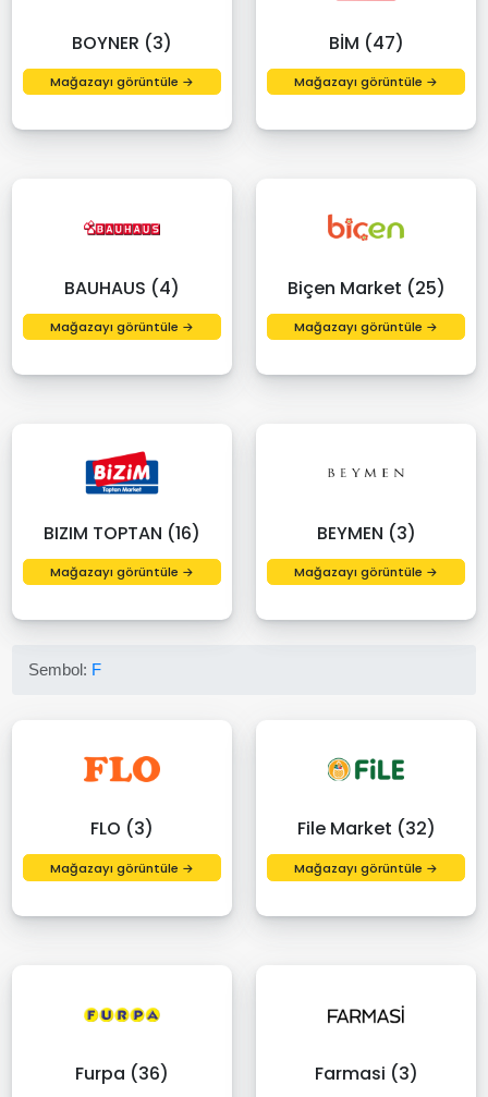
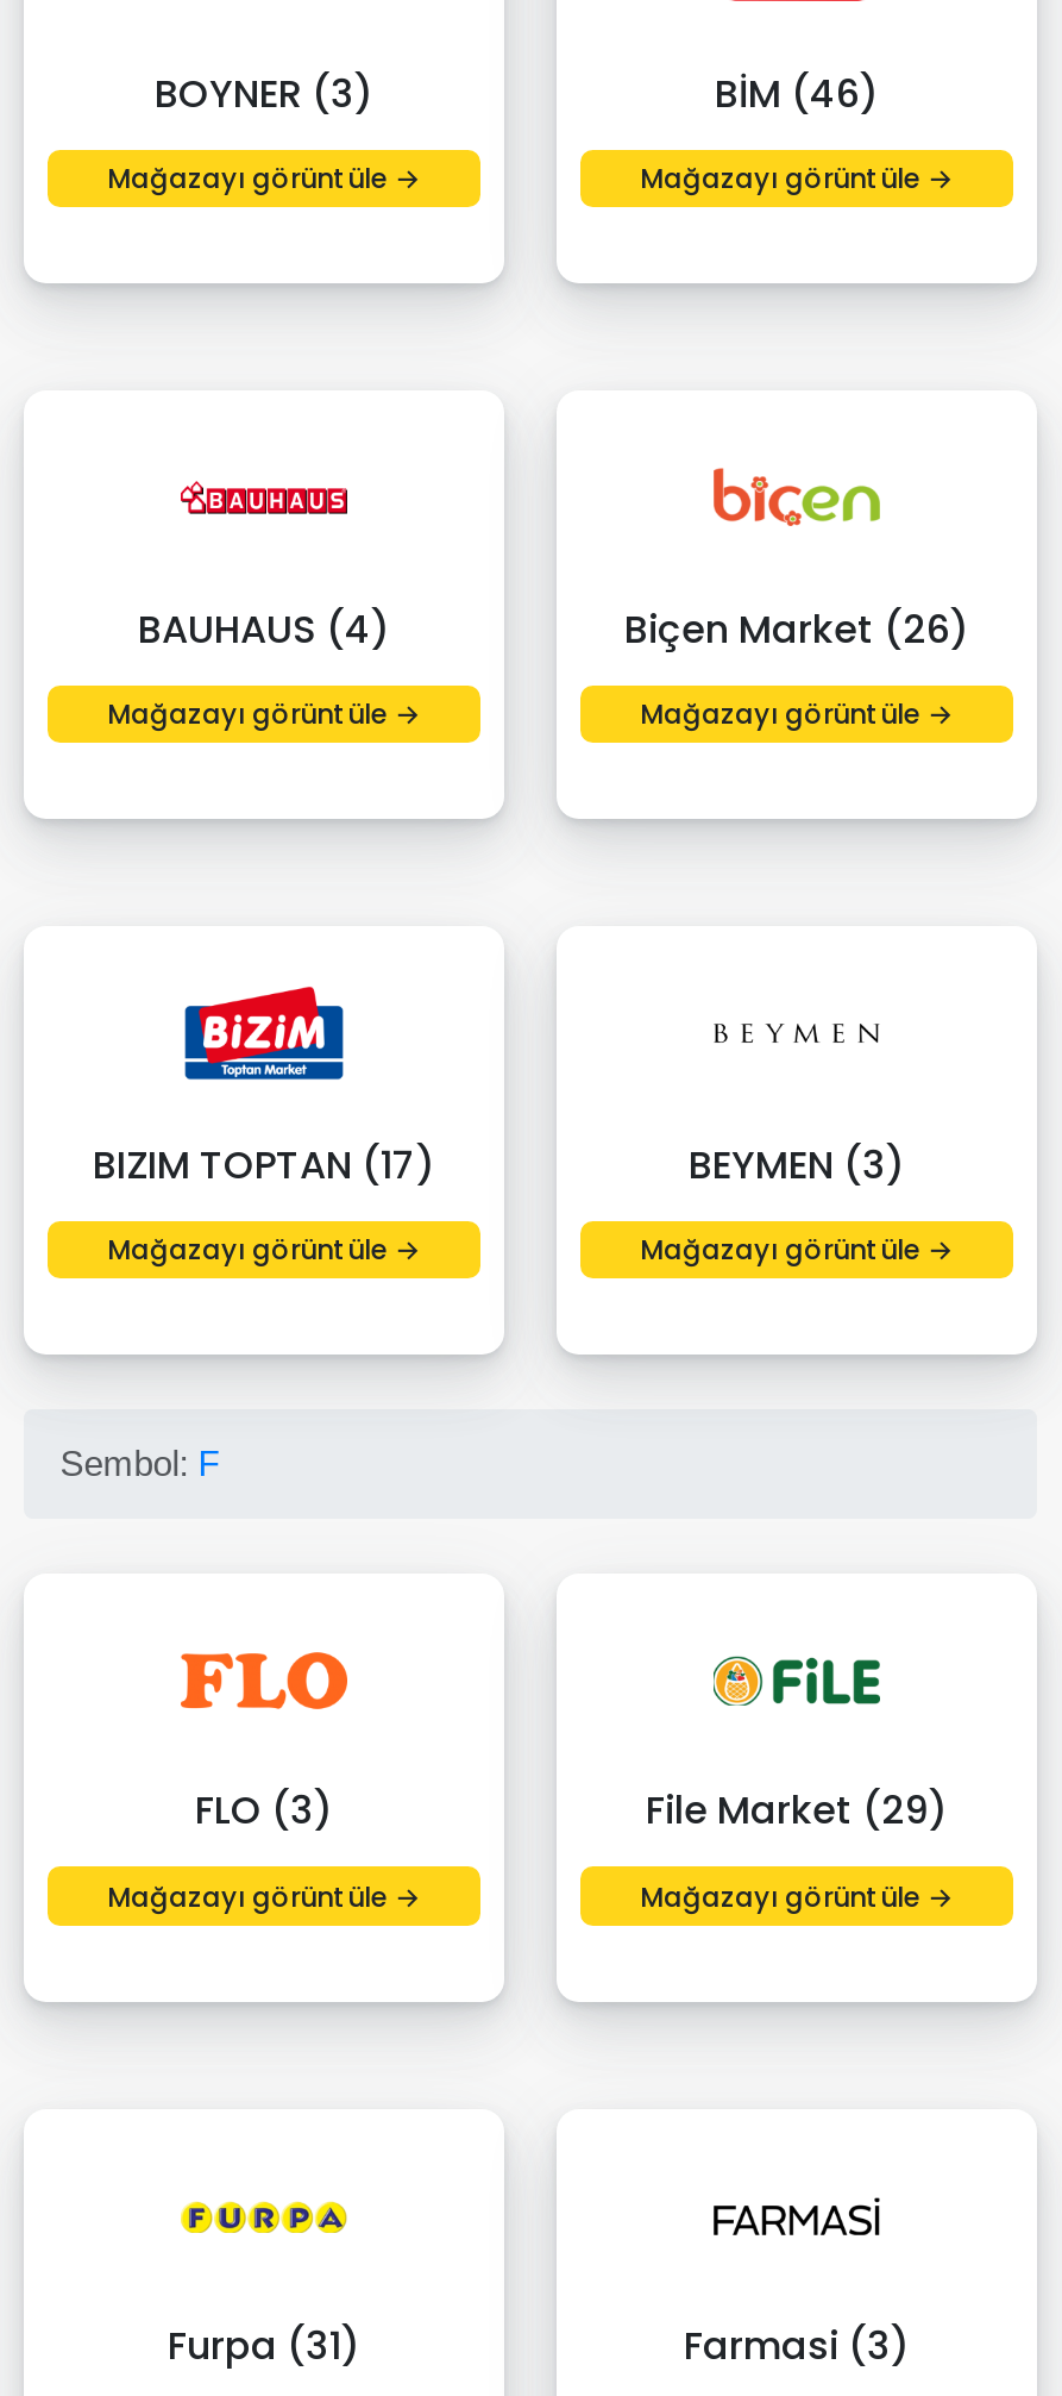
- BİM (47)
+ BİM (46)

- Biçen Market (25)
+ Biçen Market (26)

- BIZIM TOPTAN (16)
+ BIZIM TOPTAN (17)

- File Market (32)
+ File Market (29)

- Furpa (36)
+ Furpa (31)
